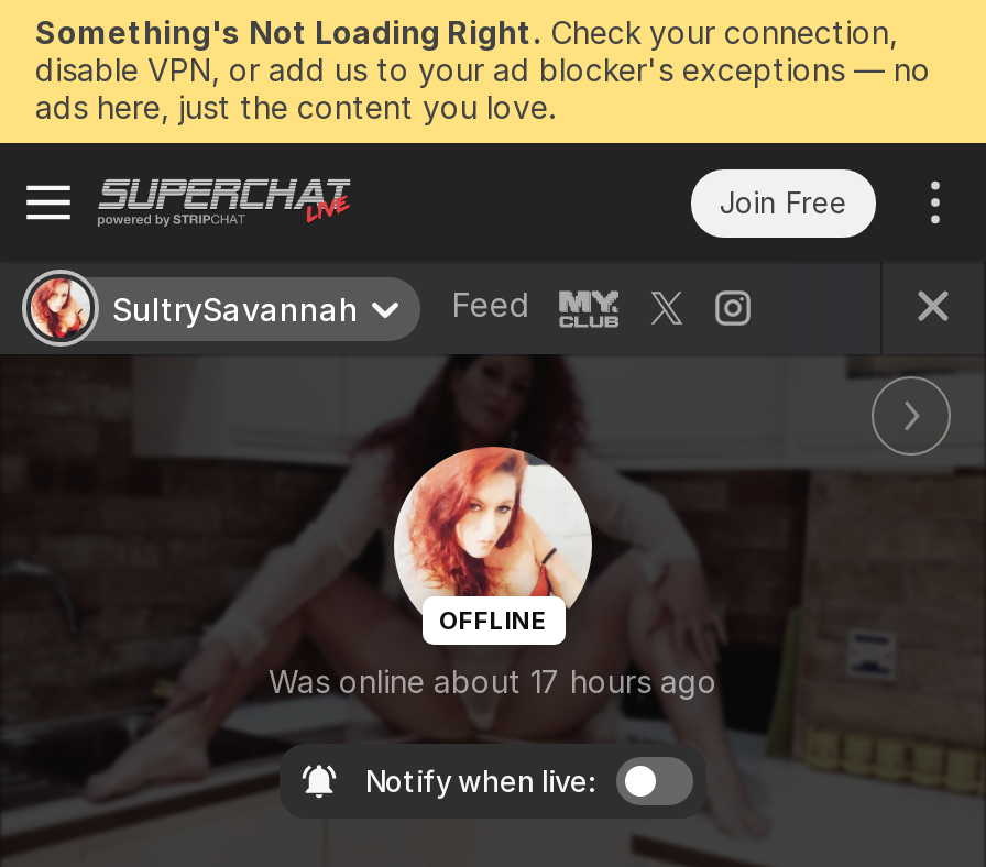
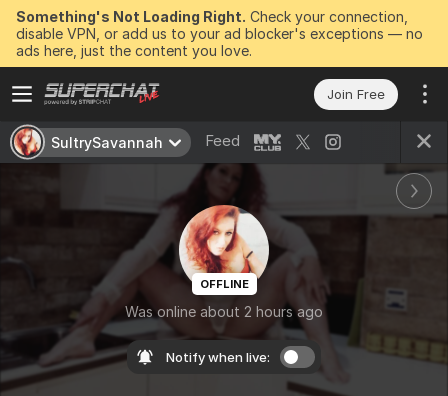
- Was online about 17 hours ago
+ Was online about 2 hours ago
